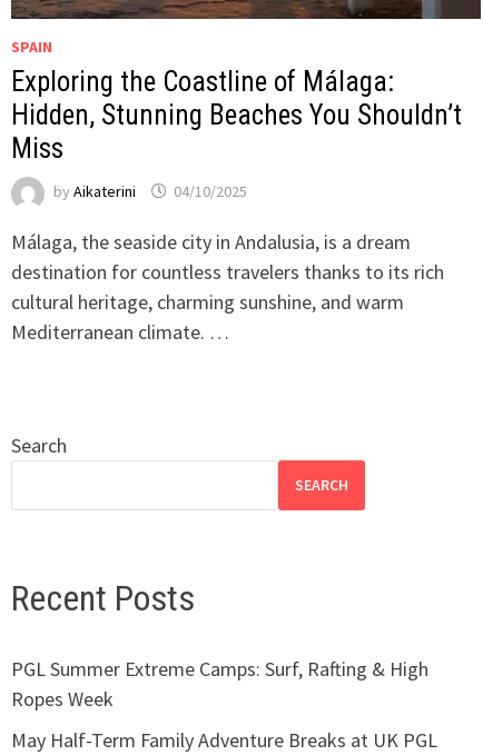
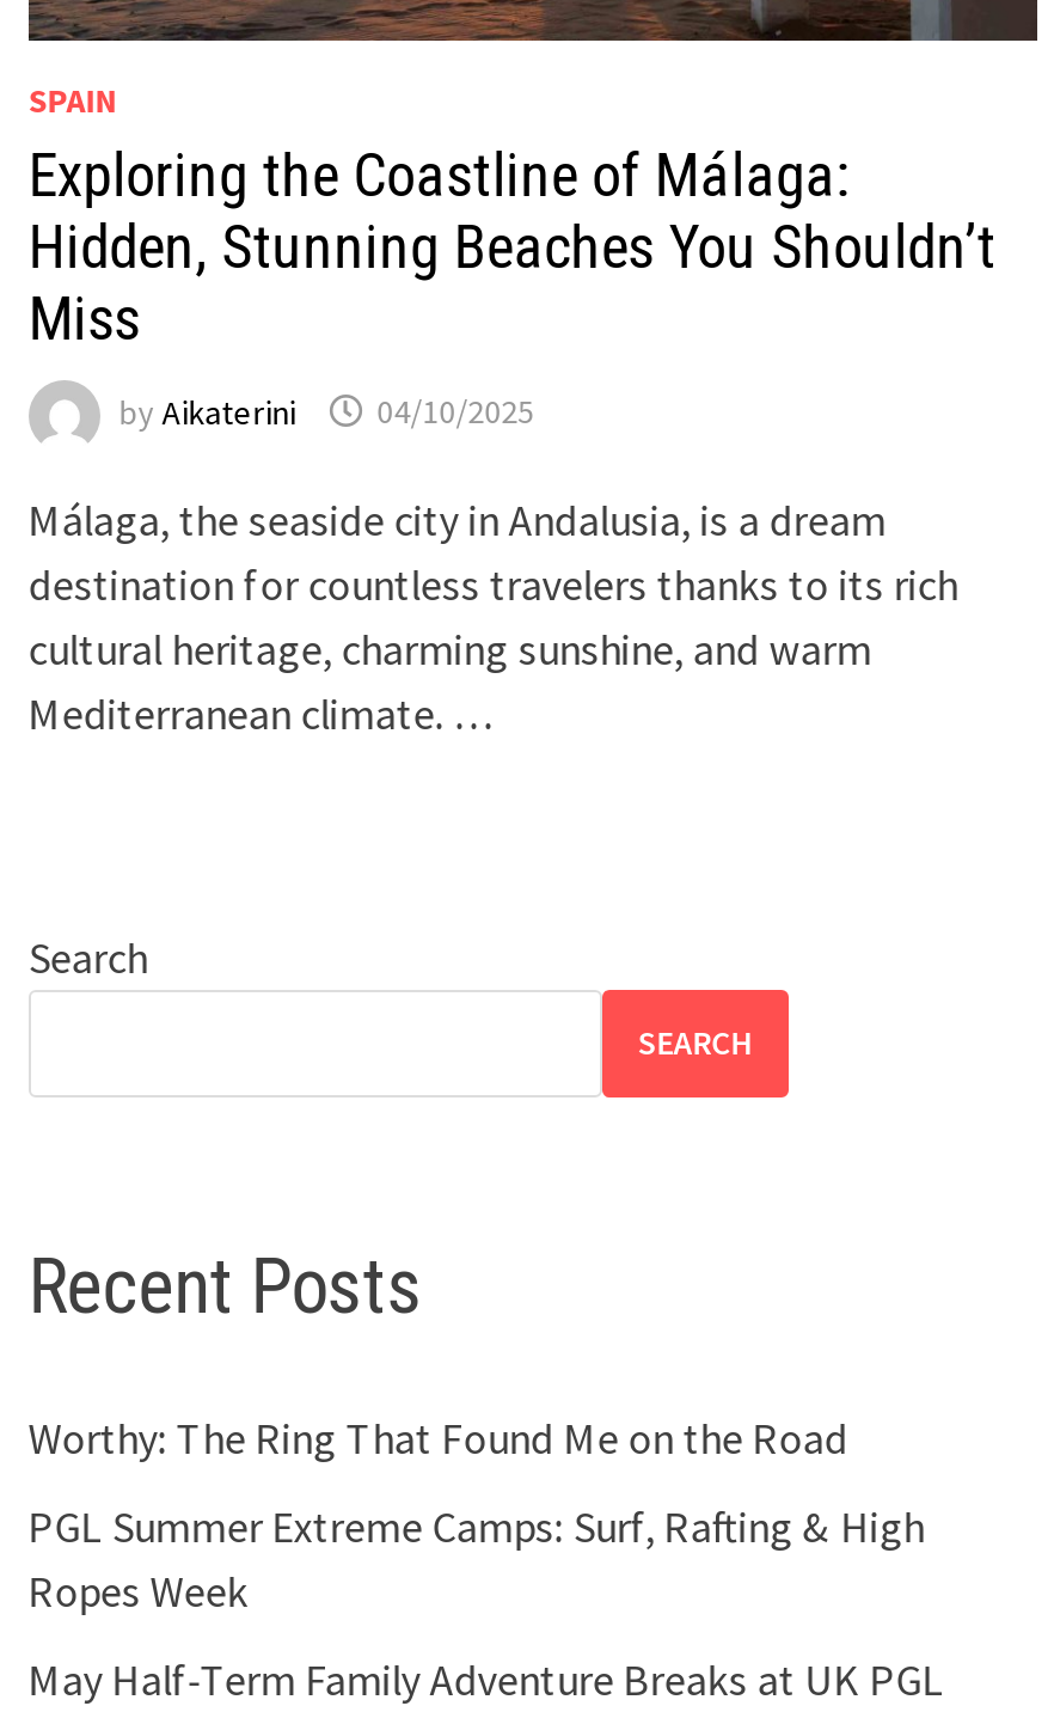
+ Worthy: The Ring That Found Me on the Road
